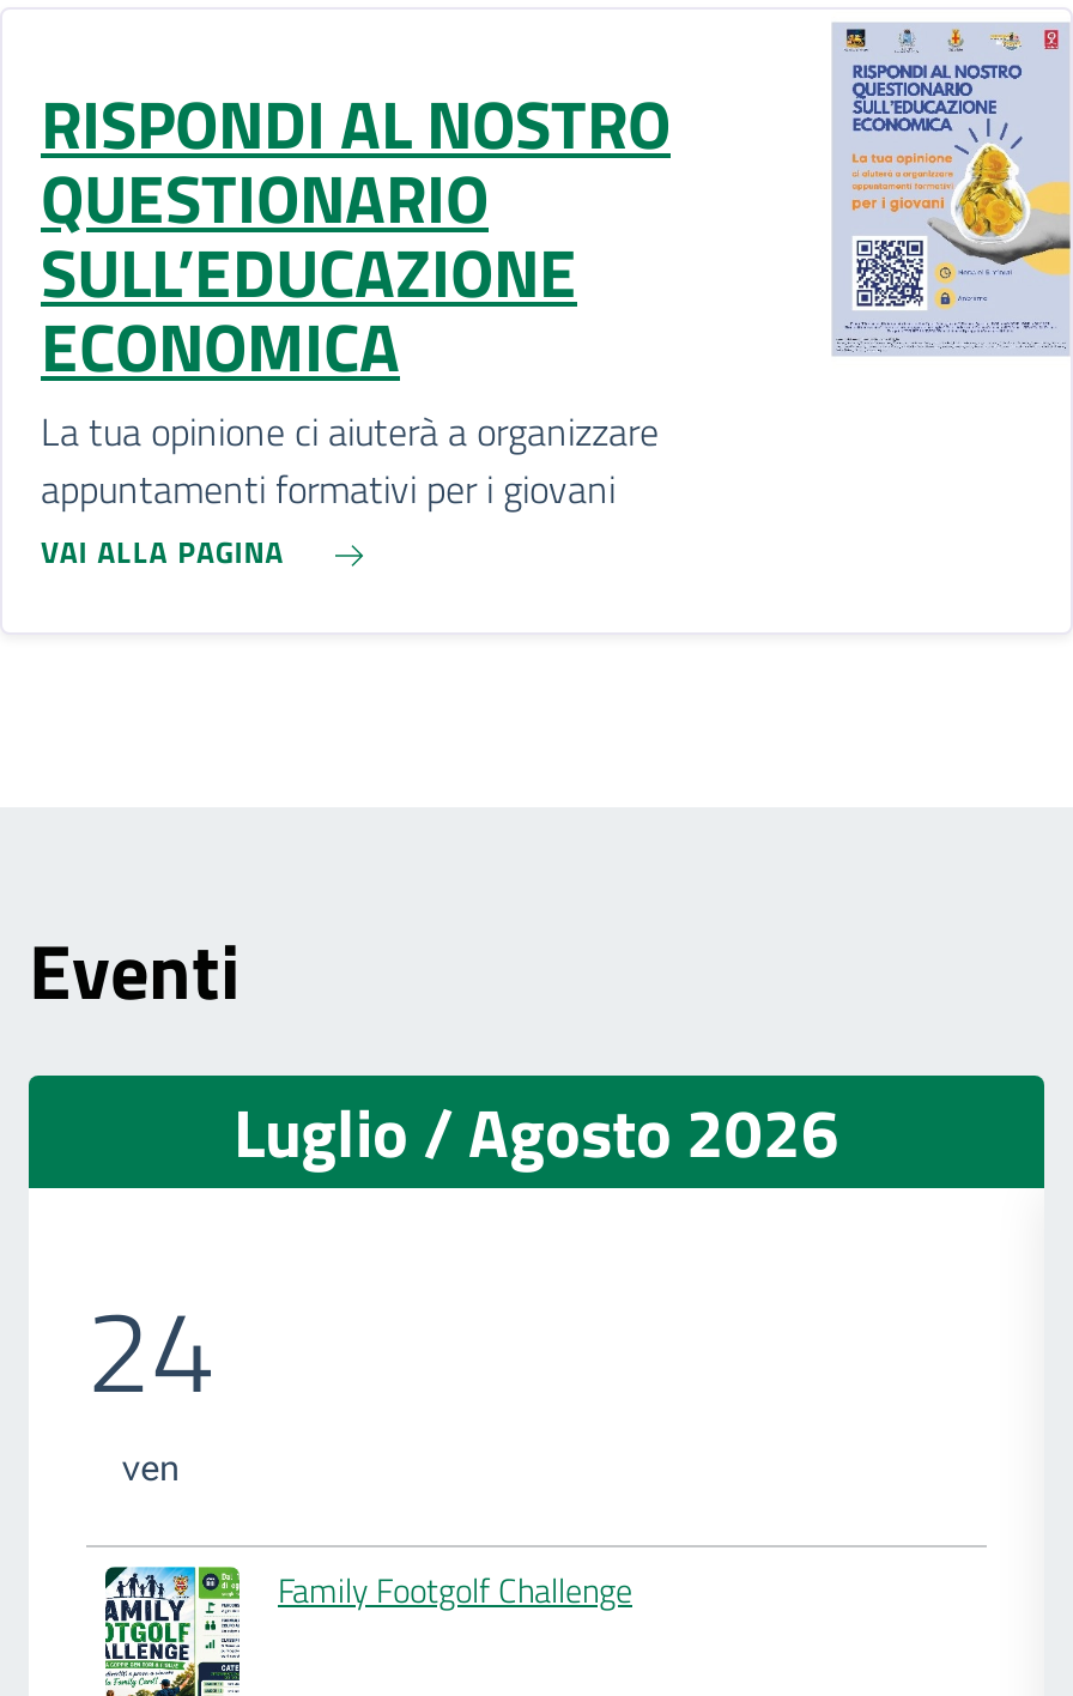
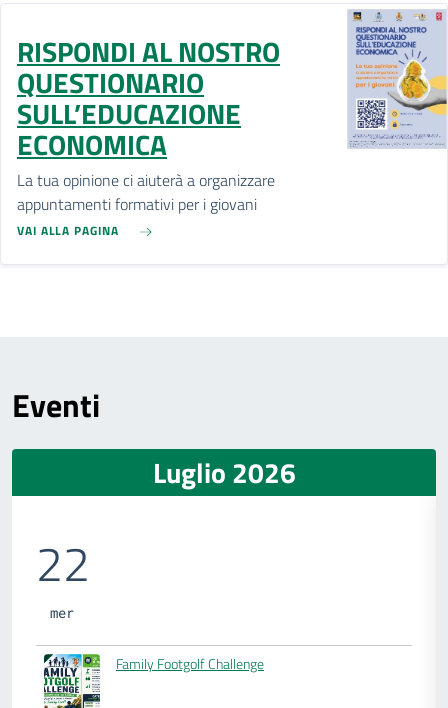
- Luglio / Agosto 2026
+ Luglio 2026

- 24
- ven
+ 22
+ mer
